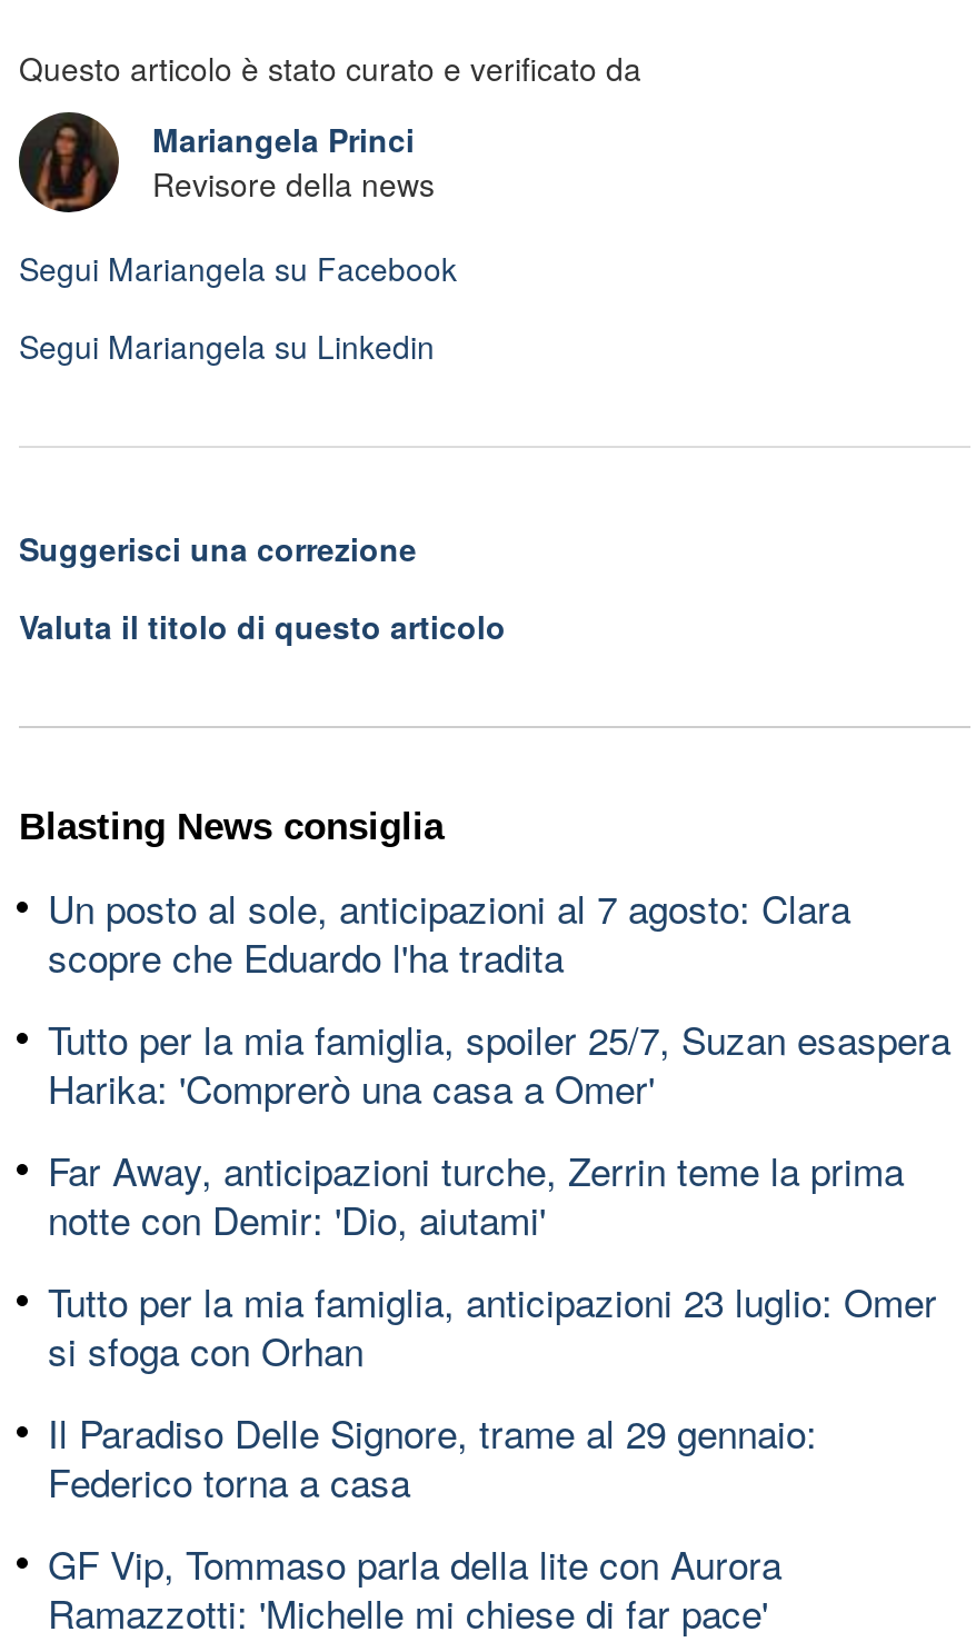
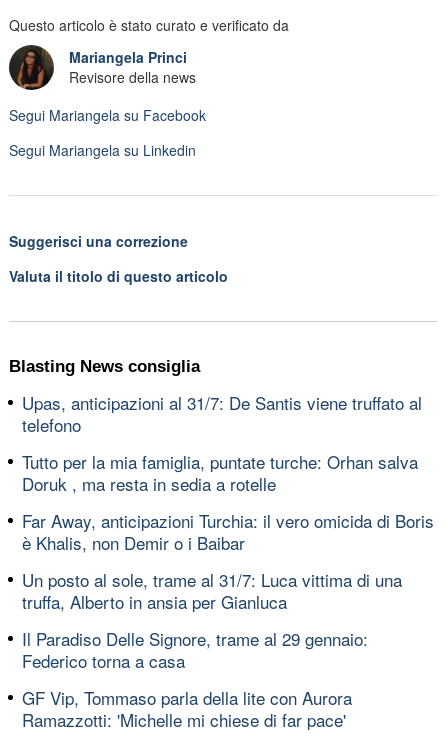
- Un posto al sole, anticipazioni al 7 agosto: Clara
- scopre che Eduardo l'ha tradita
+ Upas, anticipazioni al 31/7: De Santis viene truffato al
+ telefono

- Tutto per la mia famiglia, spoiler 25/7, Suzan esaspera
- Harika: 'Comprerò una casa a Omer'
+ Tutto per la mia famiglia, puntate turche: Orhan salva
+ Doruk , ma resta in sedia a rotelle

- Far Away, anticipazioni turche, Zerrin teme la prima
- notte con Demir: 'Dio, aiutami'
+ Far Away, anticipazioni Turchia: il vero omicida di Boris
+ è Khalis, non Demir o i Baibar

- Tutto per la mia famiglia, anticipazioni 23 luglio: Omer
- si sfoga con Orhan
+ Un posto al sole, trame al 31/7: Luca vittima di una
+ truffa, Alberto in ansia per Gianluca
